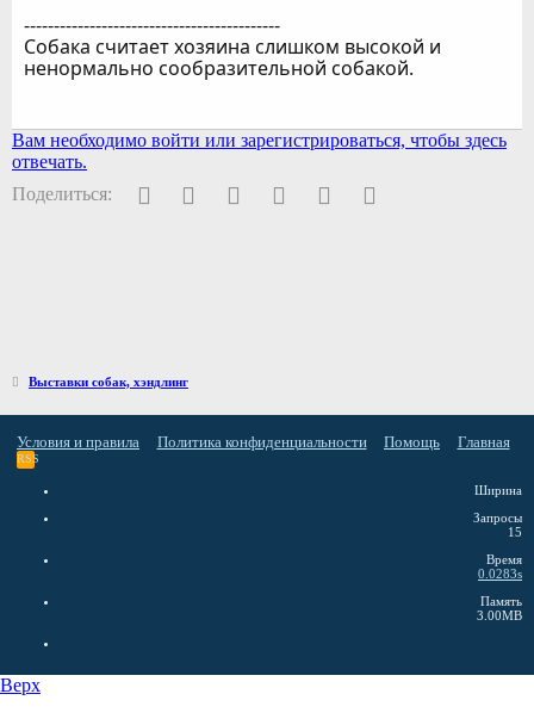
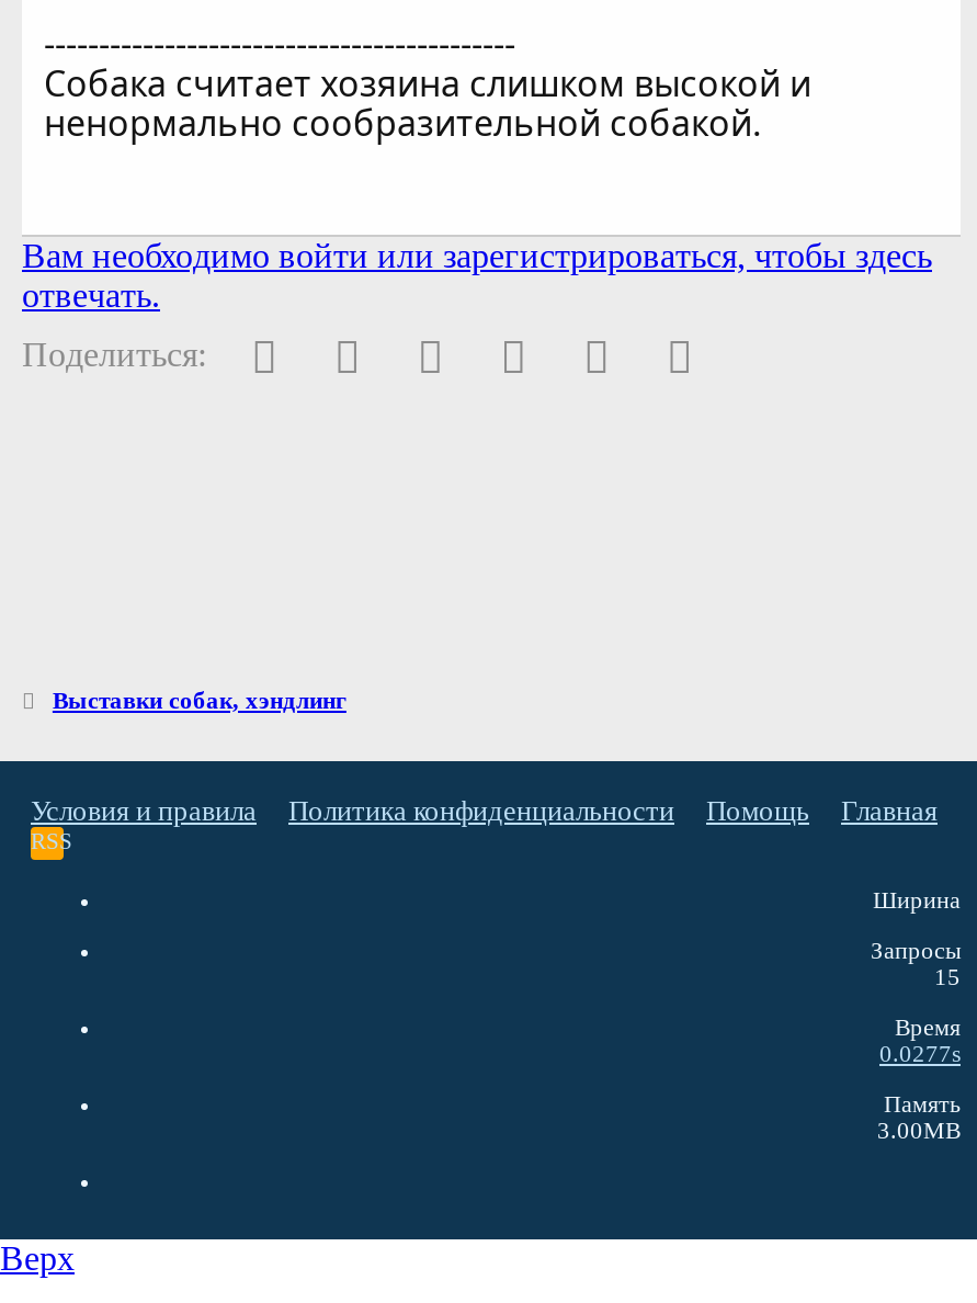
- 0.0283s
+ 0.0277s
